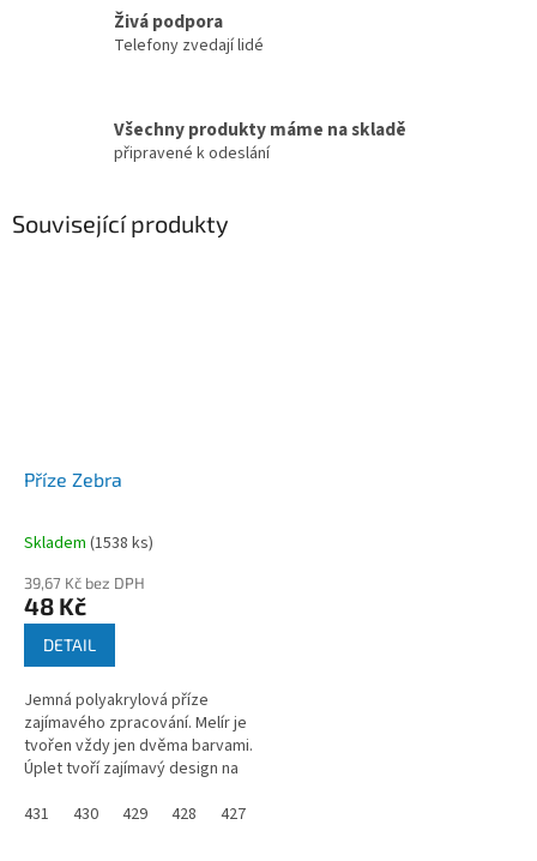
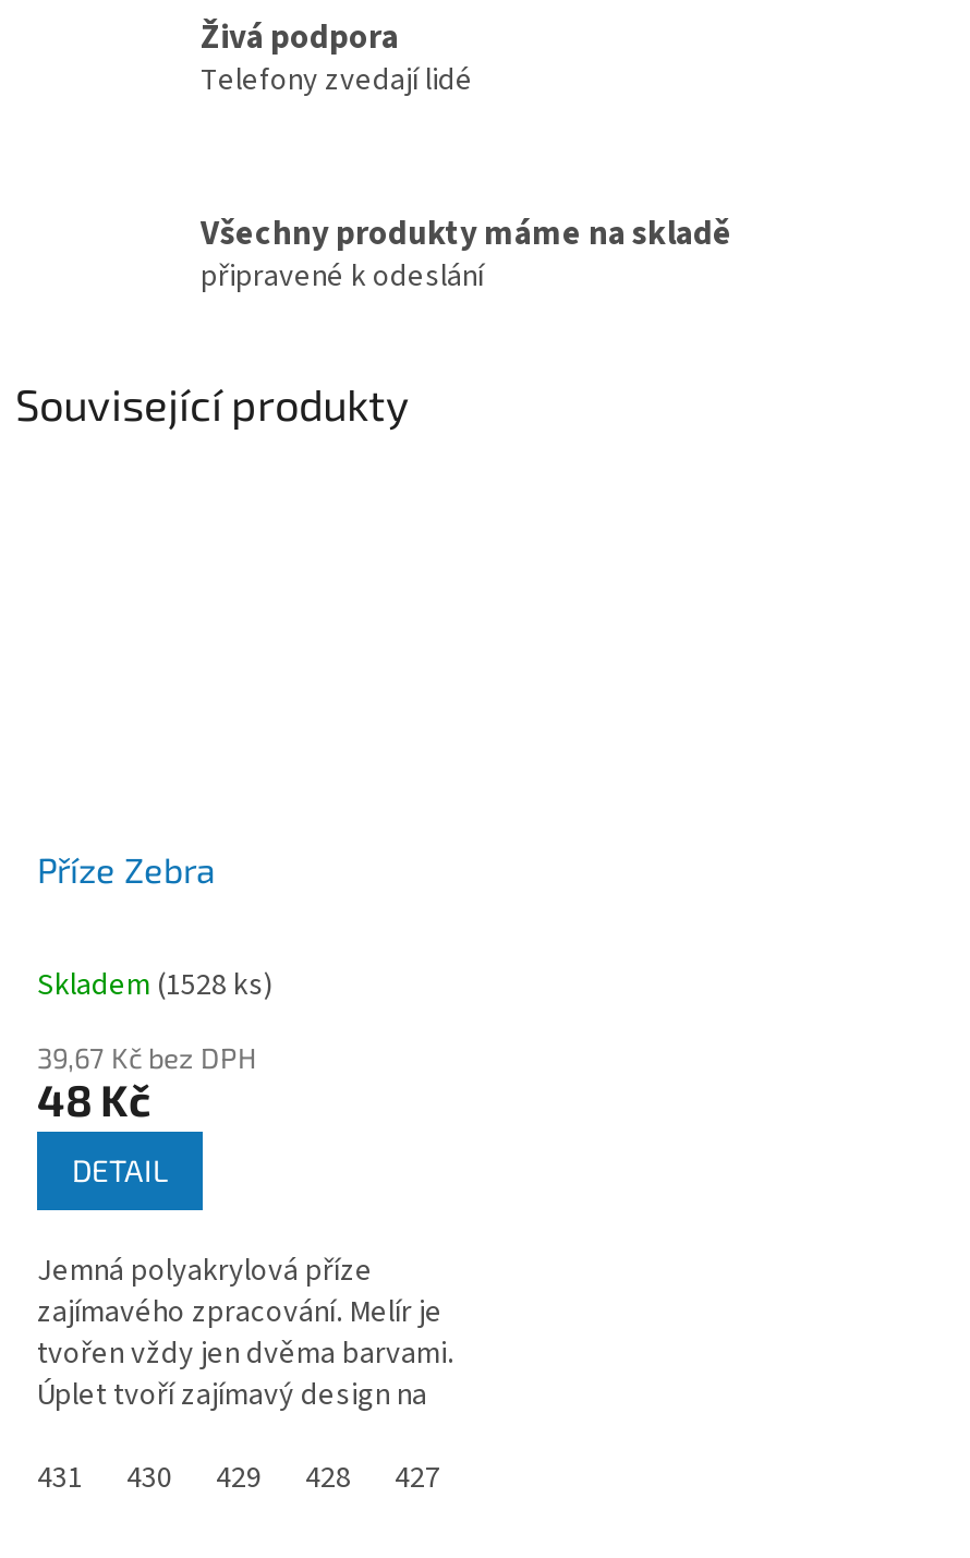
- Skladem (1538 ks)
+ Skladem (1528 ks)
